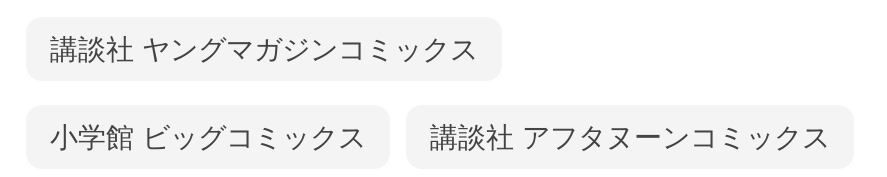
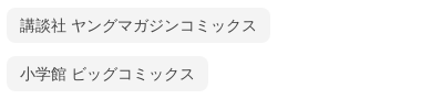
- 講談社 アフタヌーンコミックス
